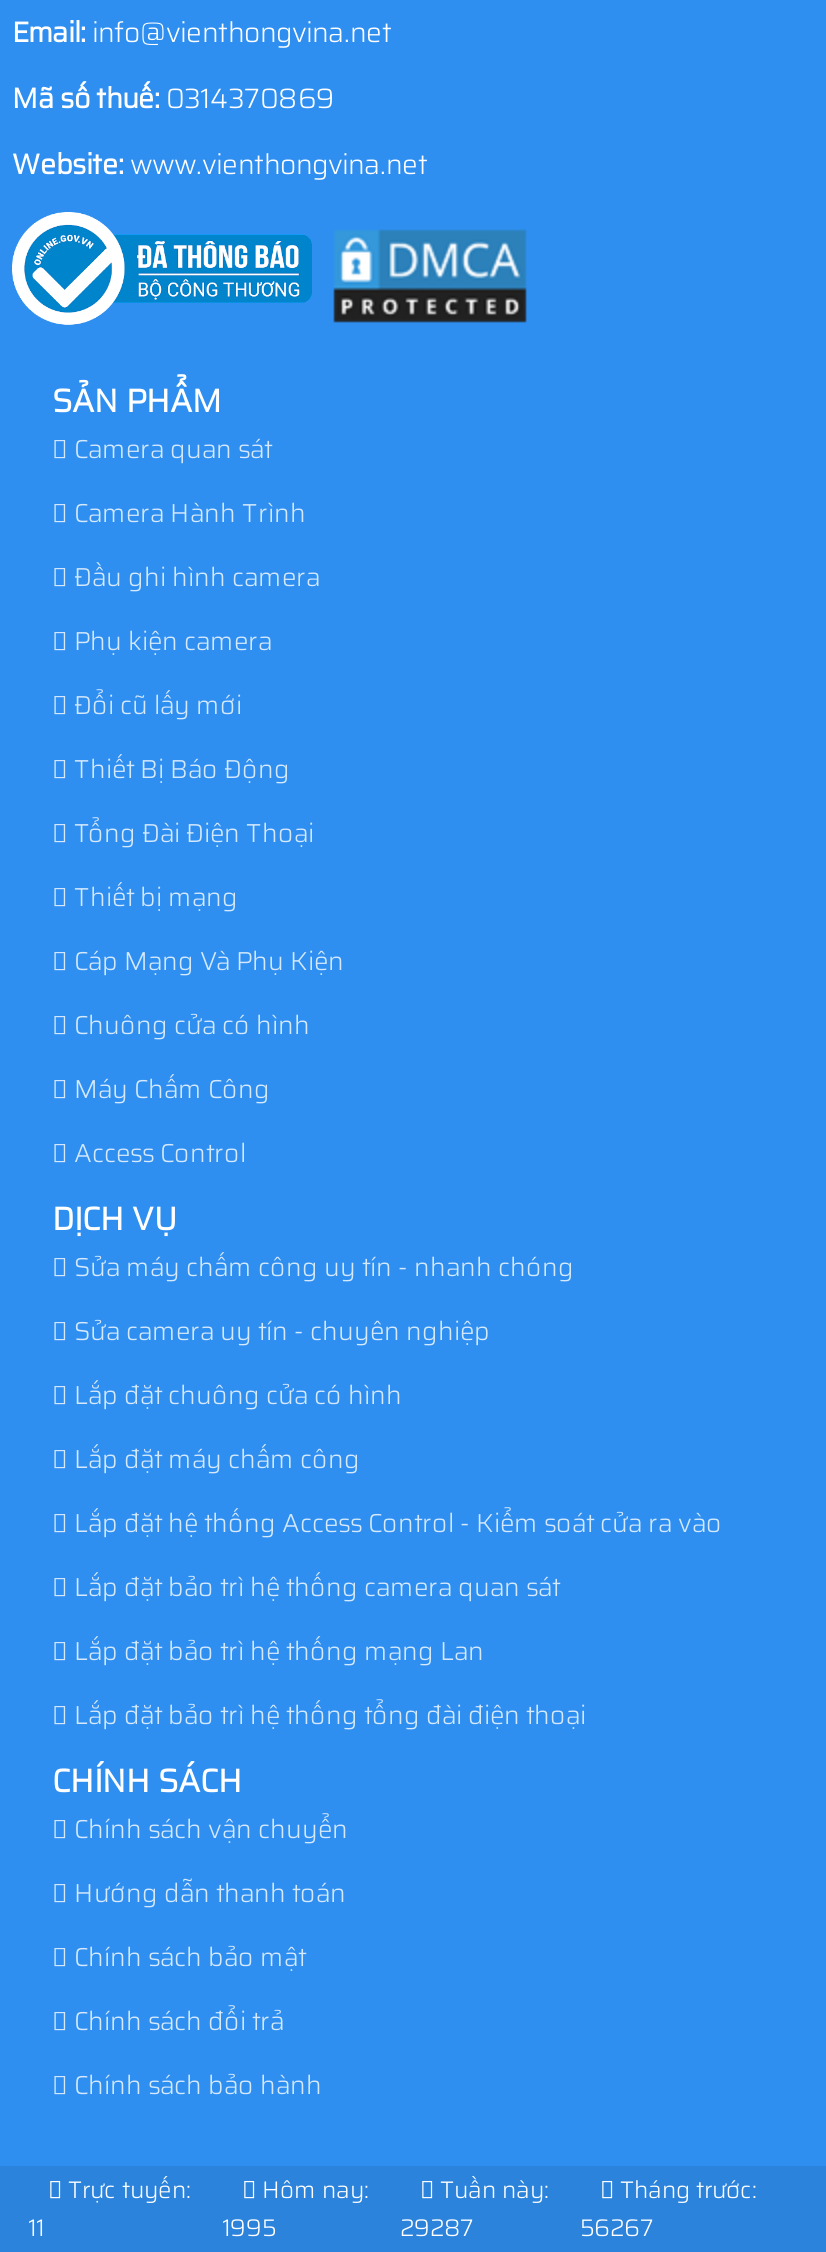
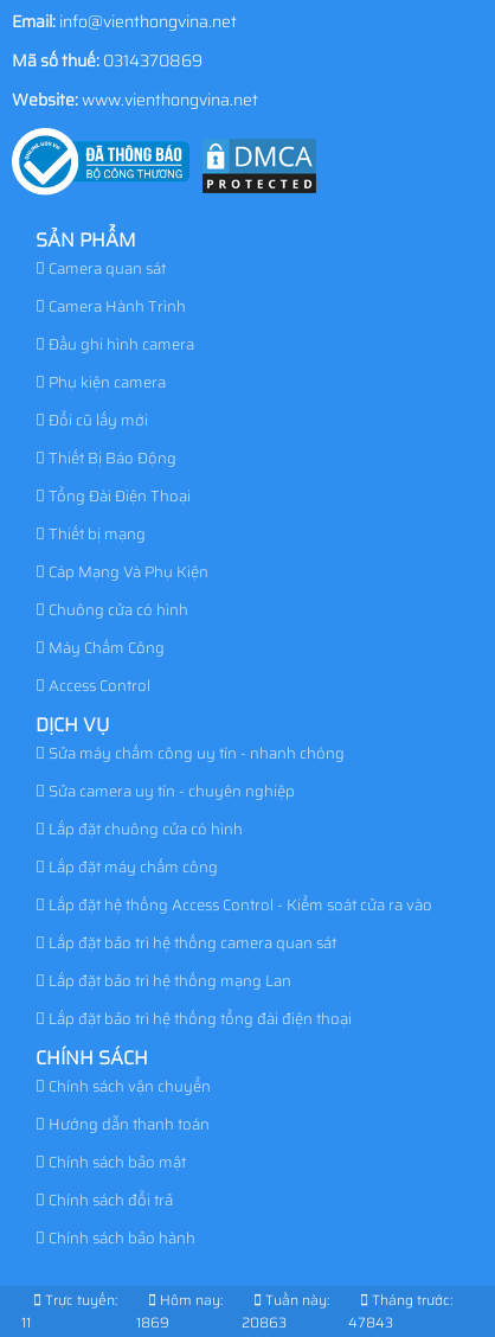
- 1995
+ 1869

- 29287
+ 20863

- 56267
+ 47843
